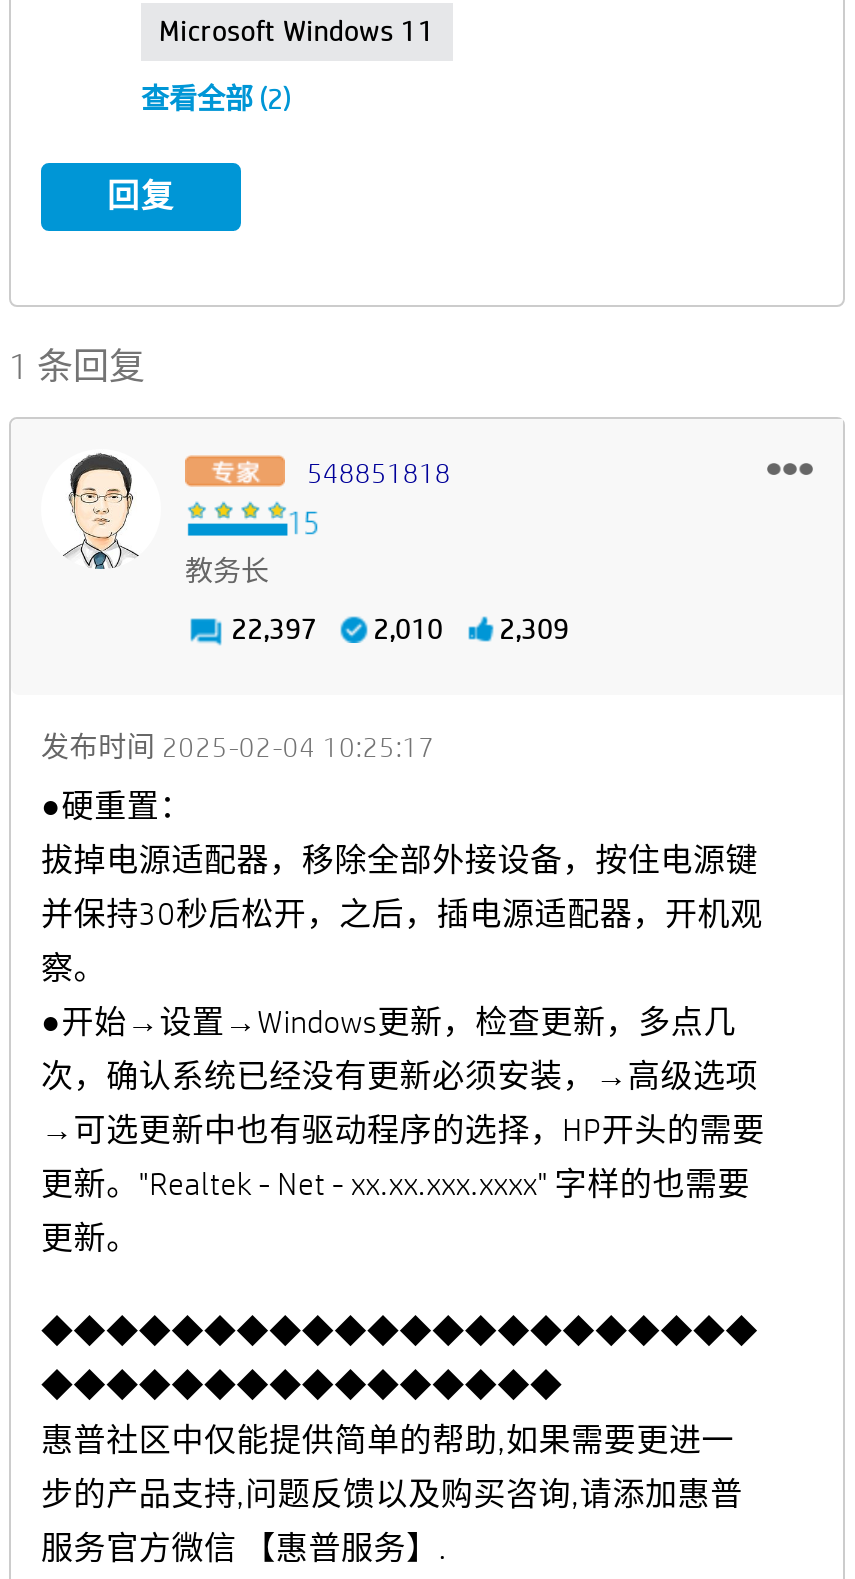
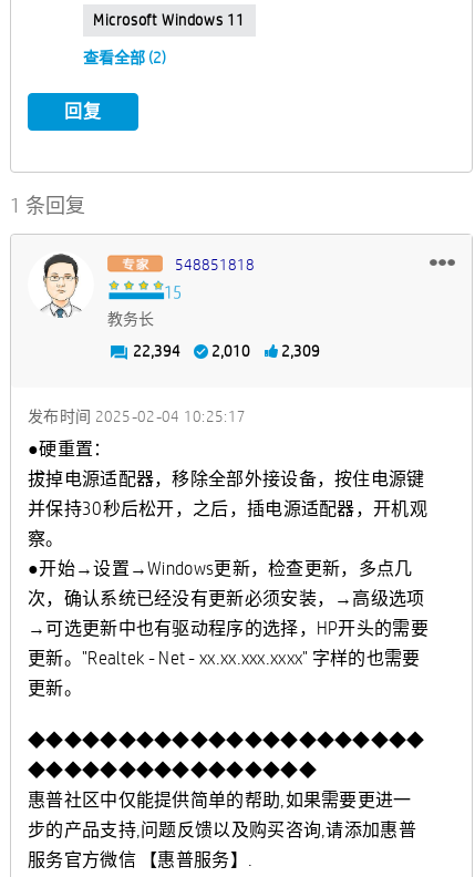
- 22,397 2,010 2,309
+ 22,394 2,010 2,309
